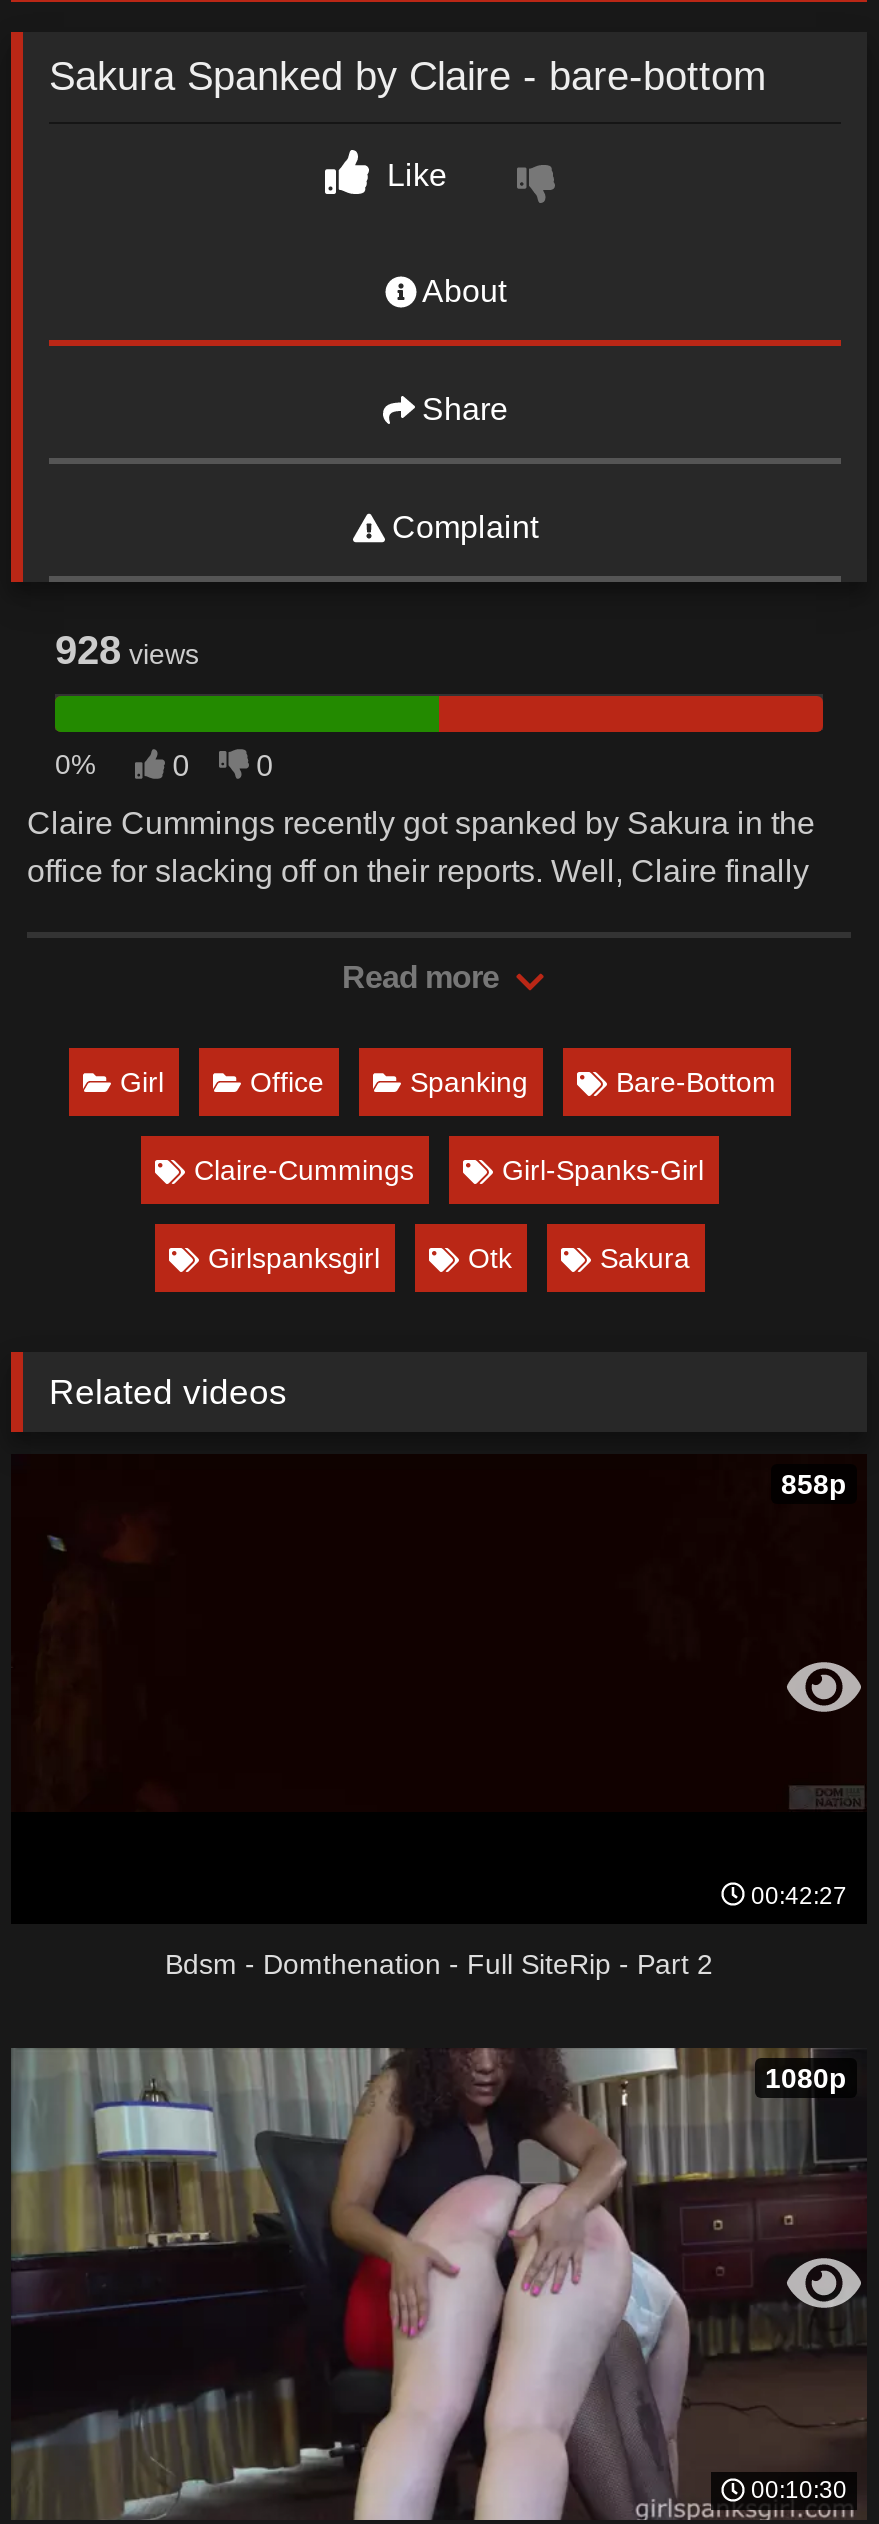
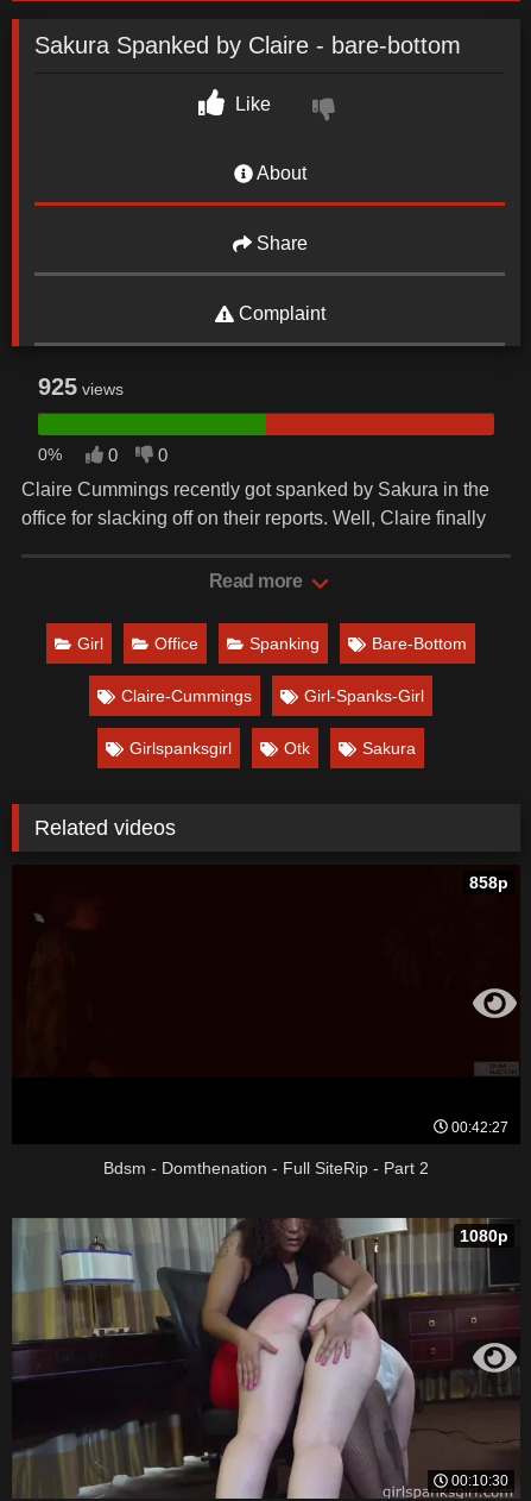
- 928 views
+ 925 views
